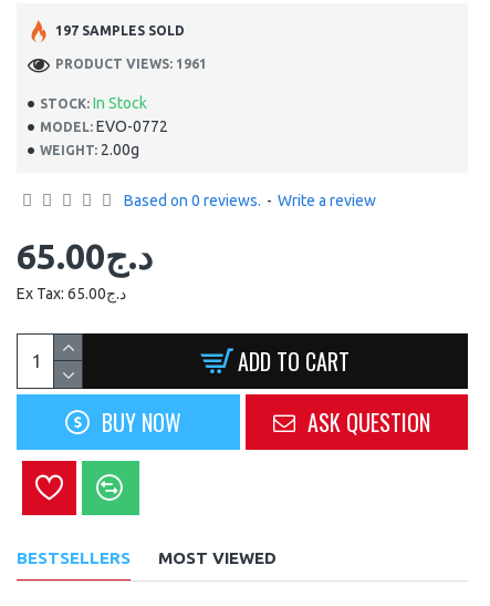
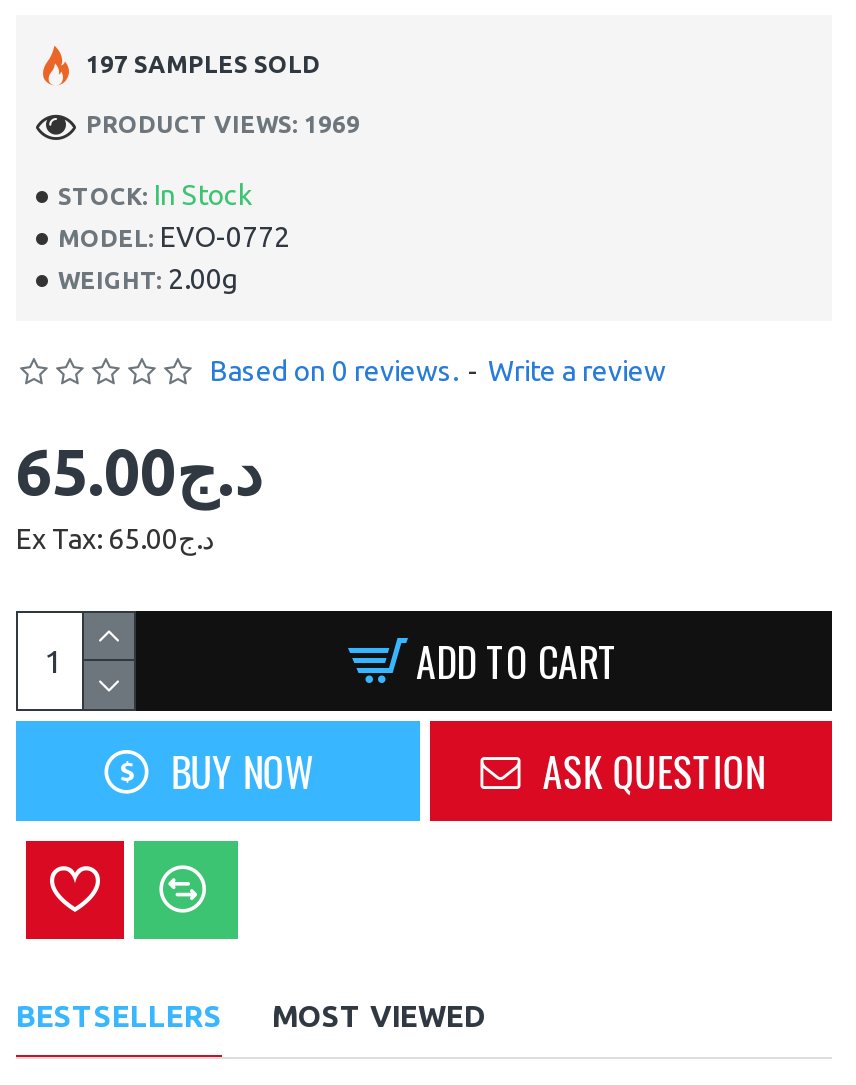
- PRODUCT VIEWS: 1961
+ PRODUCT VIEWS: 1969
